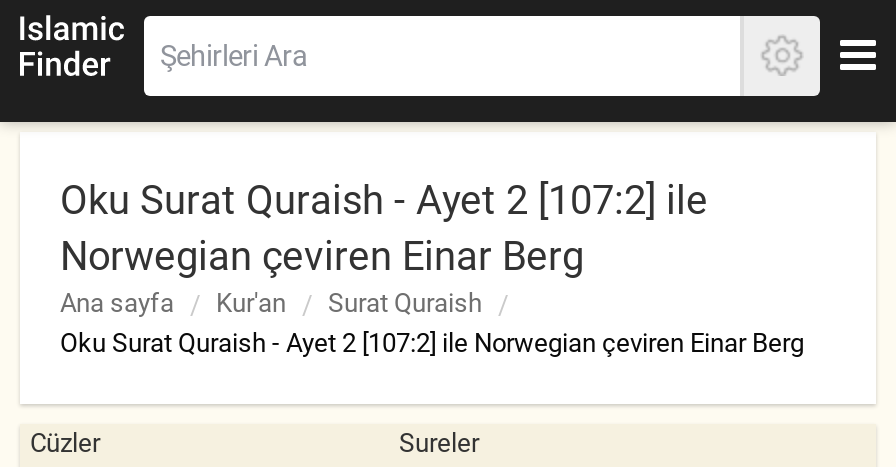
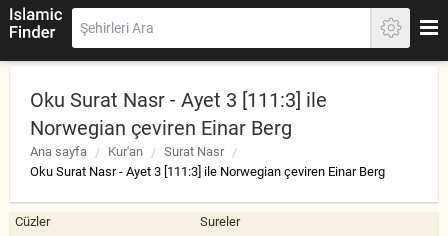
- Oku Surat Quraish - Ayet 2 [107:2] ile
+ Oku Surat Nasr - Ayet 3 [111:3] ile

- Surat Quraish
+ Surat Nasr

- Oku Surat Quraish - Ayet 2 [107:2] ile Norwegian çeviren Einar Berg
+ Oku Surat Nasr - Ayet 3 [111:3] ile Norwegian çeviren Einar Berg
